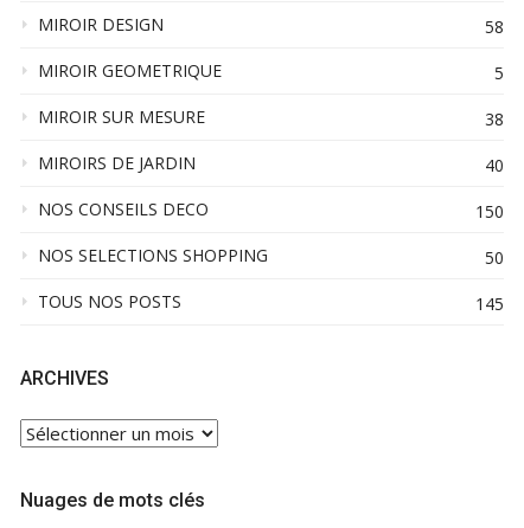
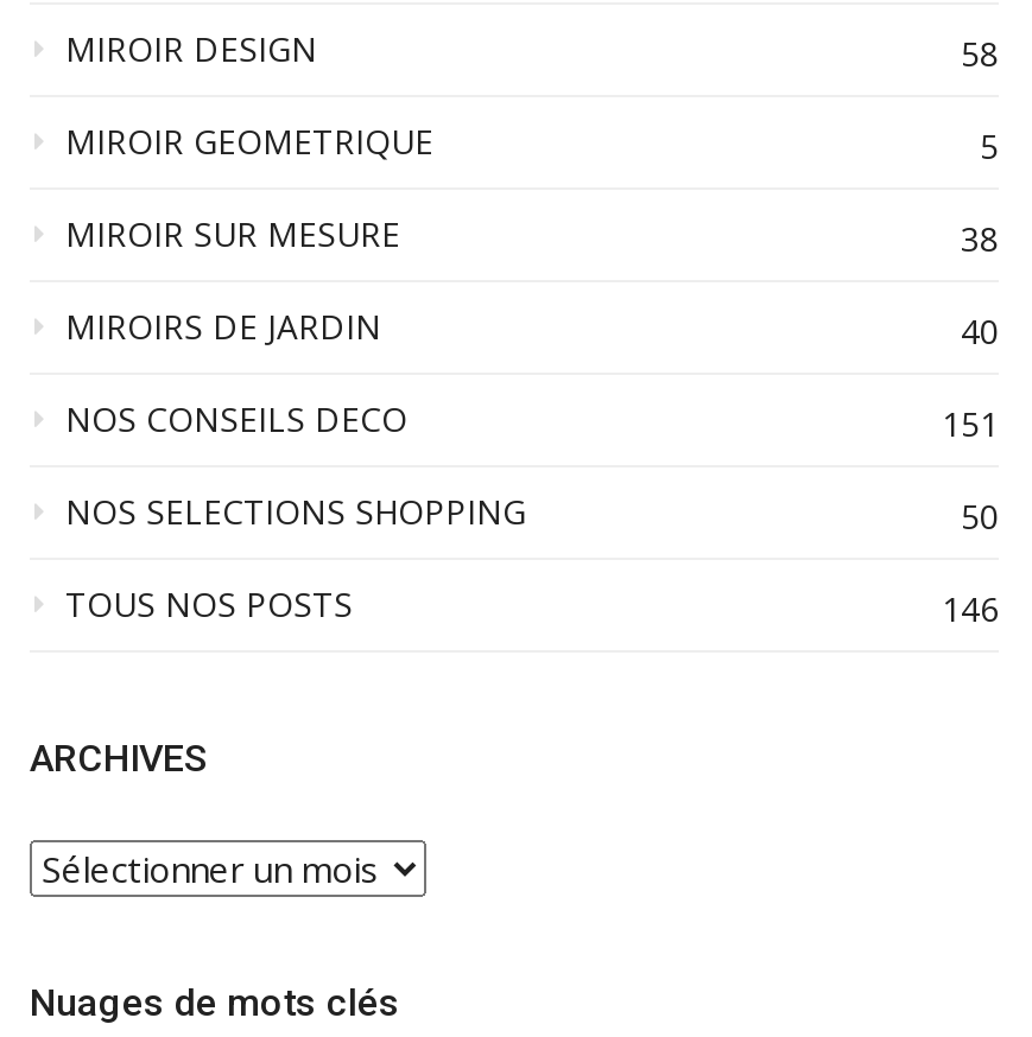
- 150
+ 151

- 145
+ 146
